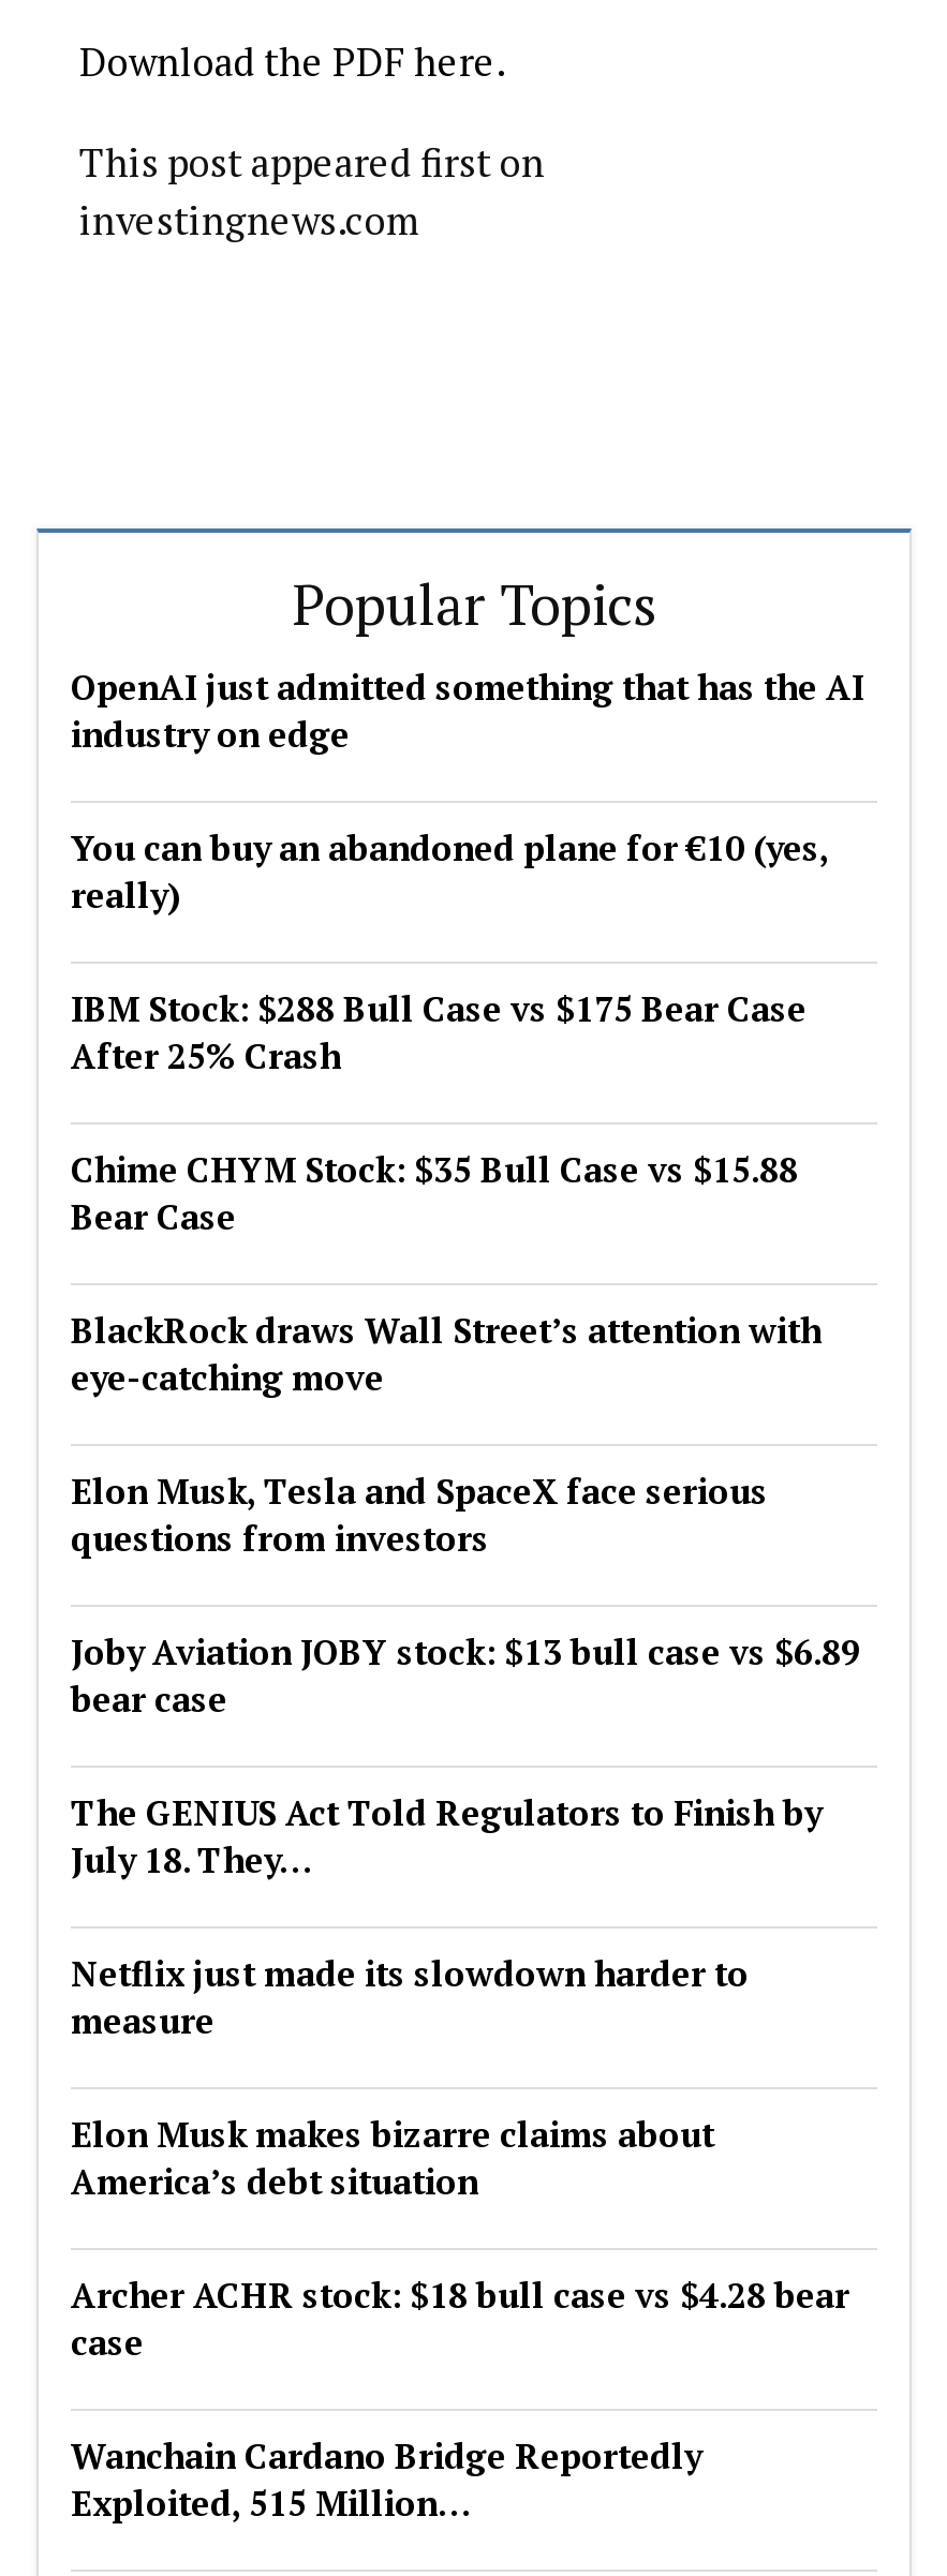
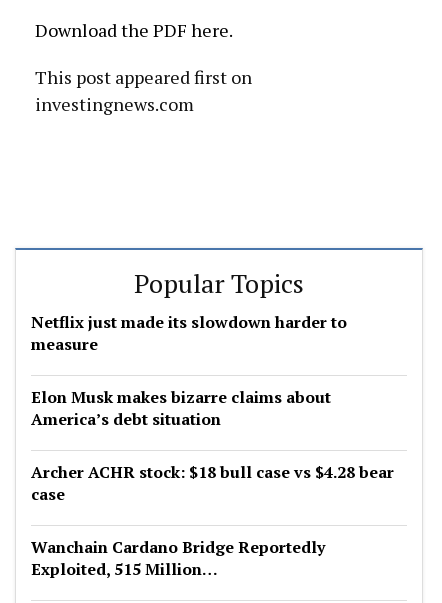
- OpenAI just admitted something that has the AI
- industry on edge
- You can buy an abandoned plane for €10 (yes,
- really)
- IBM Stock: $288 Bull Case vs $175 Bear Case
- After 25% Crash
- Chime CHYM Stock: $35 Bull Case vs $15.88
- Bear Case
- BlackRock draws Wall Street’s attention with
- eye-catching move
- Elon Musk, Tesla and SpaceX face serious
- questions from investors
- Joby Aviation JOBY stock: $13 bull case vs $6.89
- bear case
- The GENIUS Act Told Regulators to Finish by
- July 18. They…
